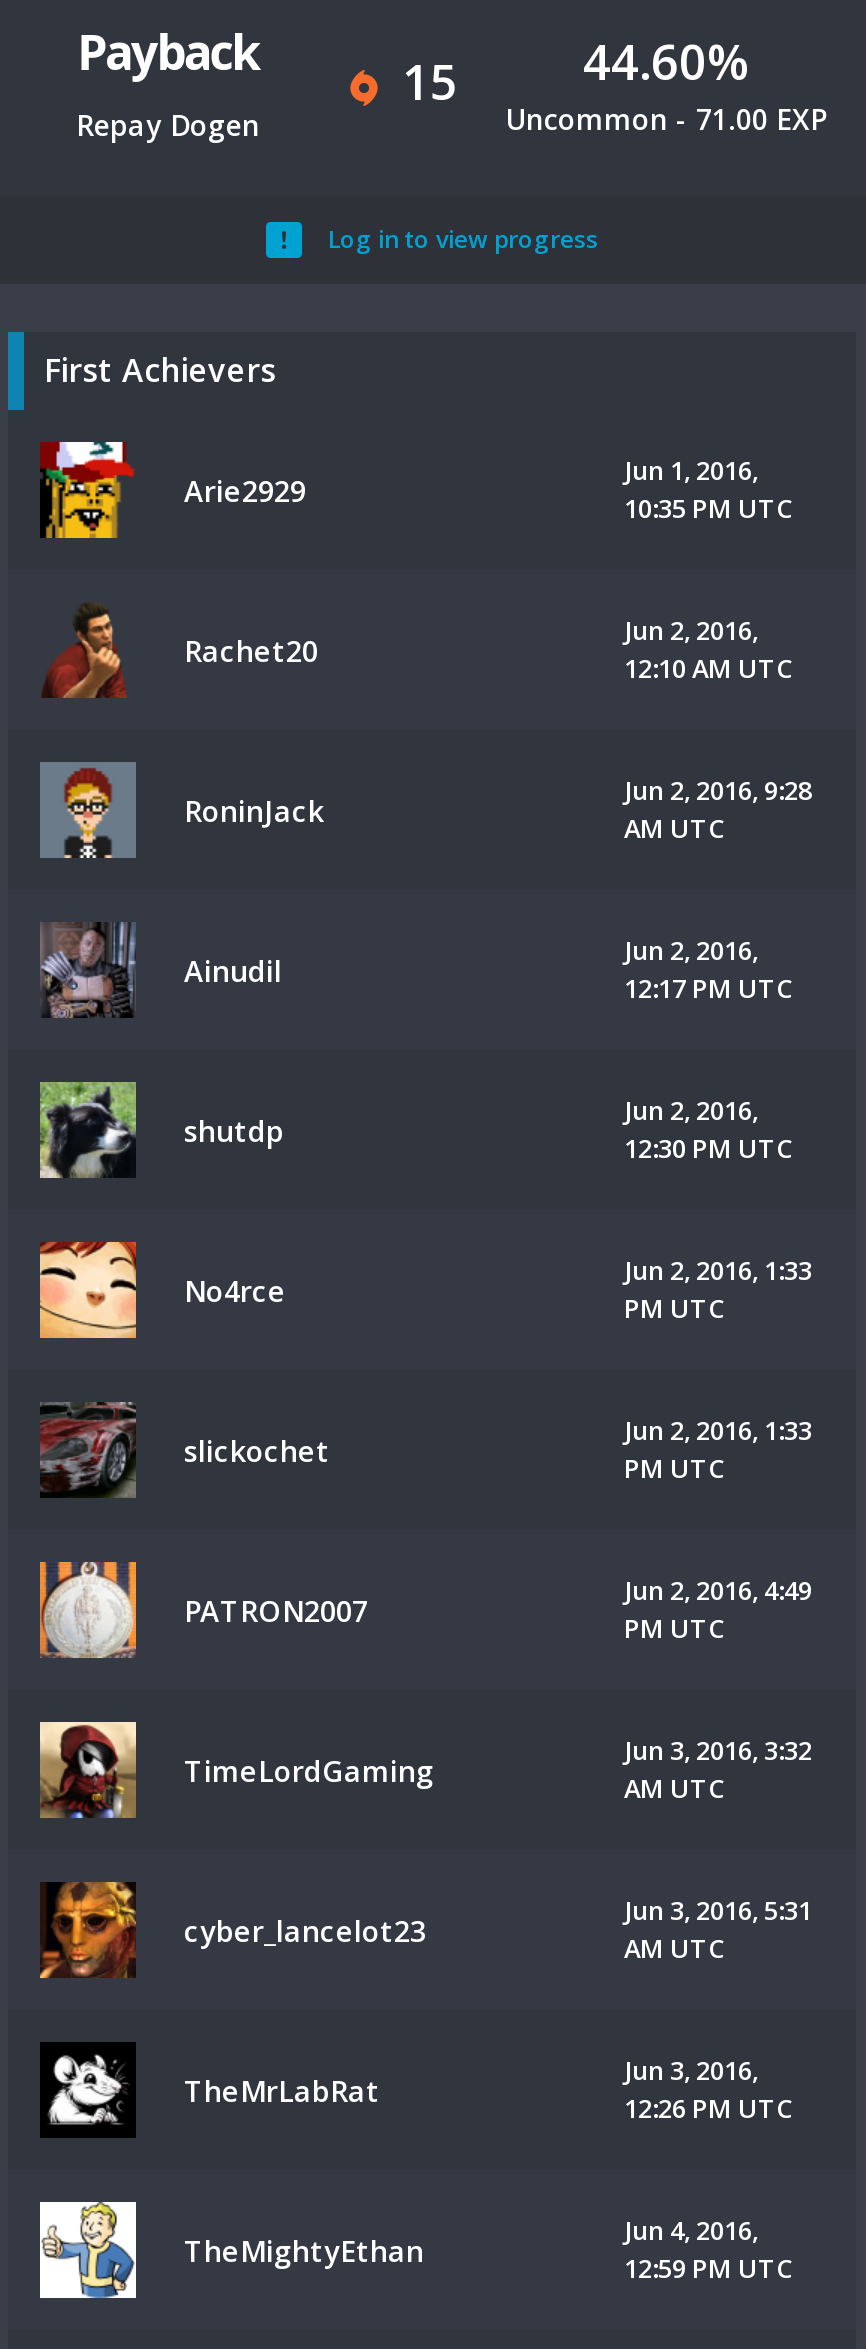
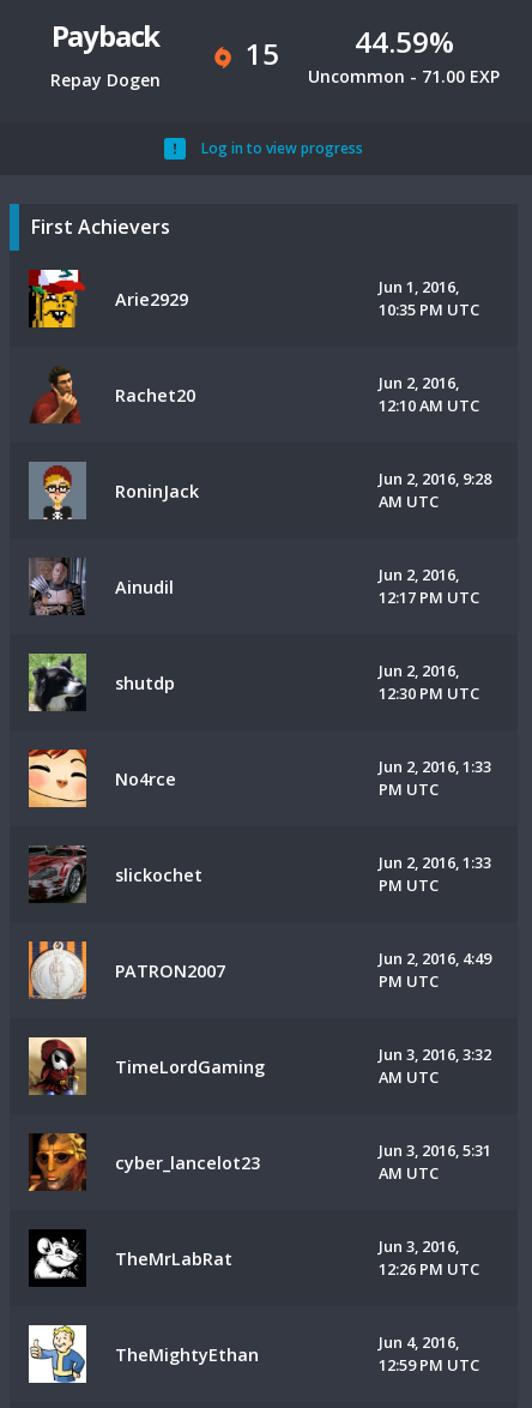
- 15 44.60%
+ 15 44.59%
